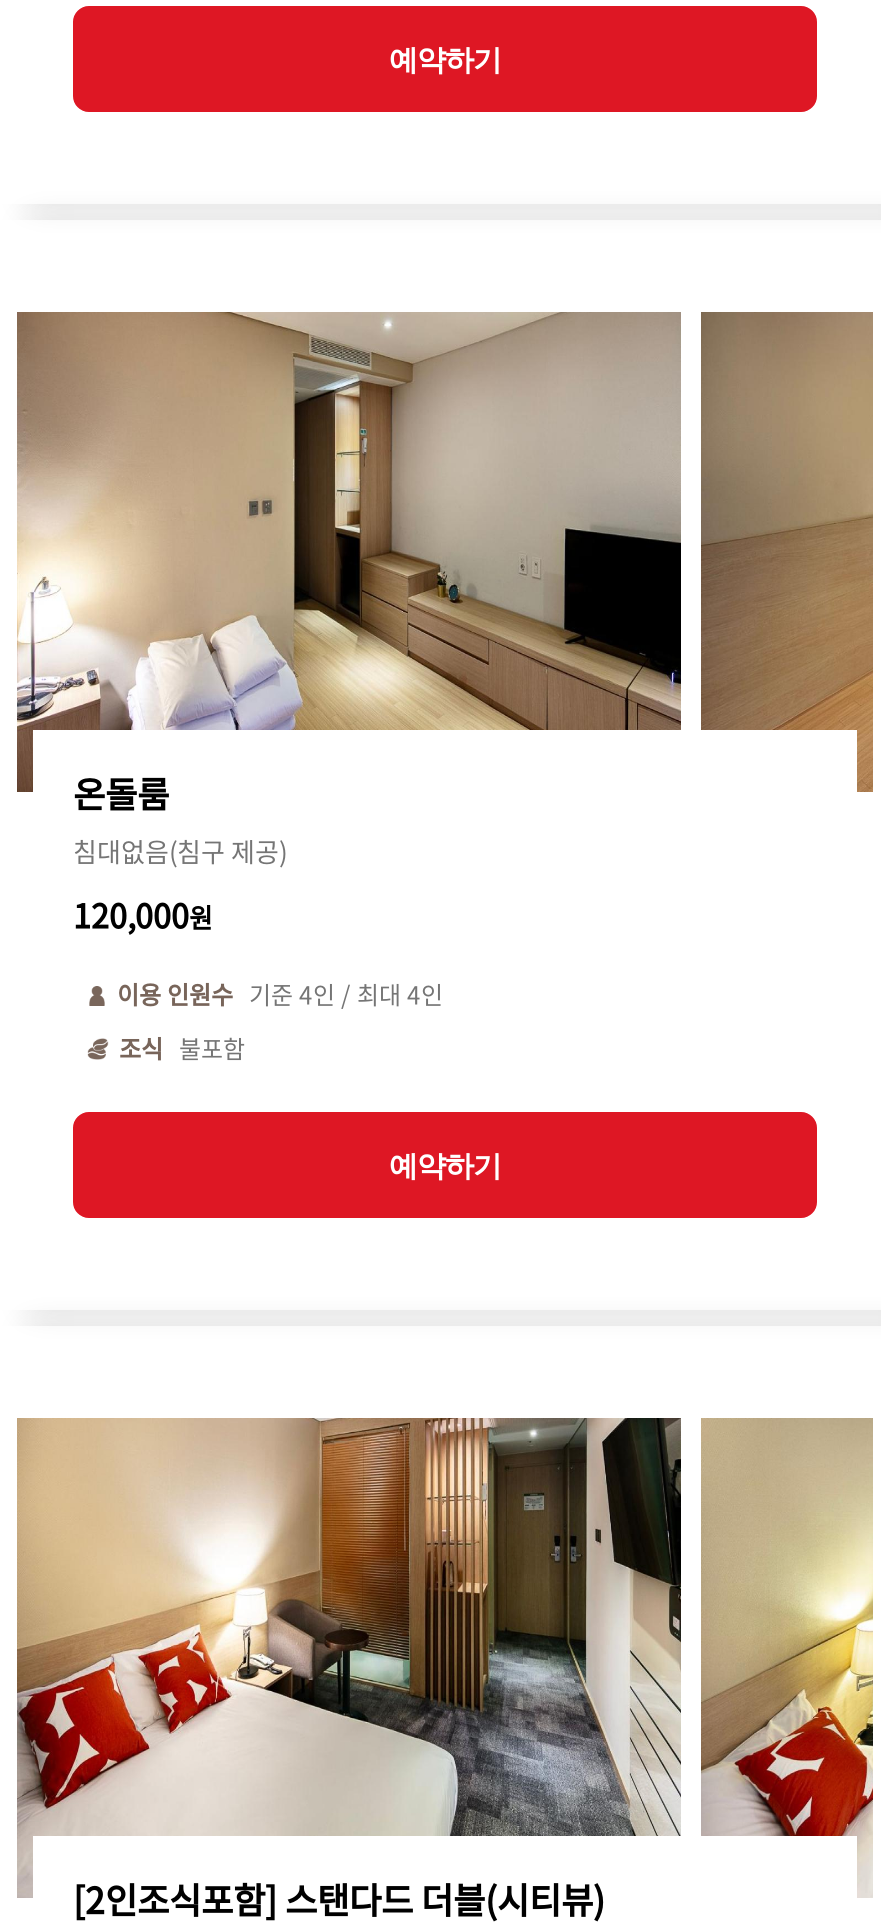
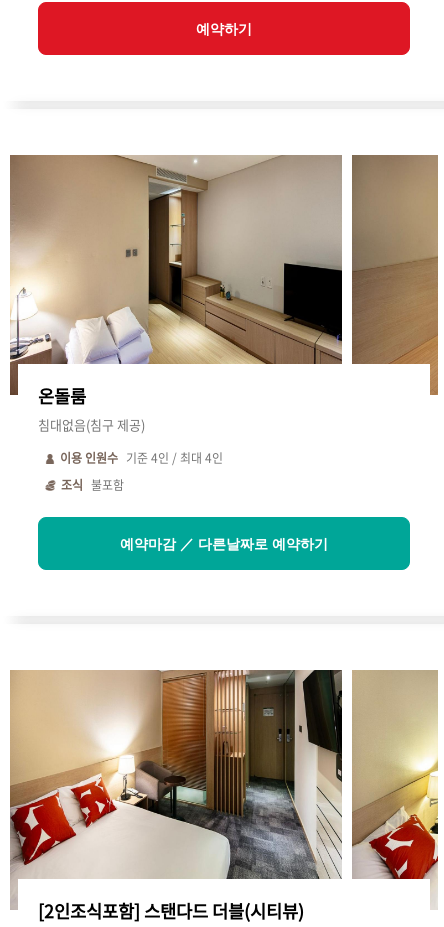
- 120,000원

- 예약하기
+ 예약마감 ／ 다른날짜로 예약하기
